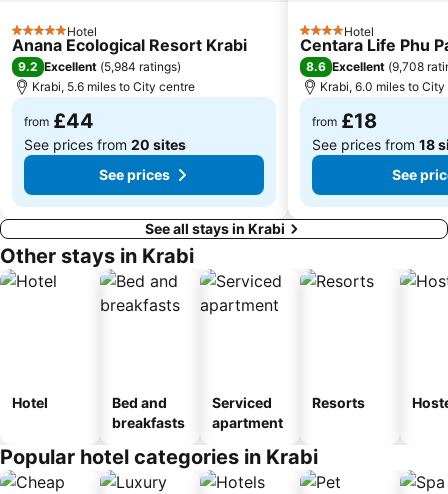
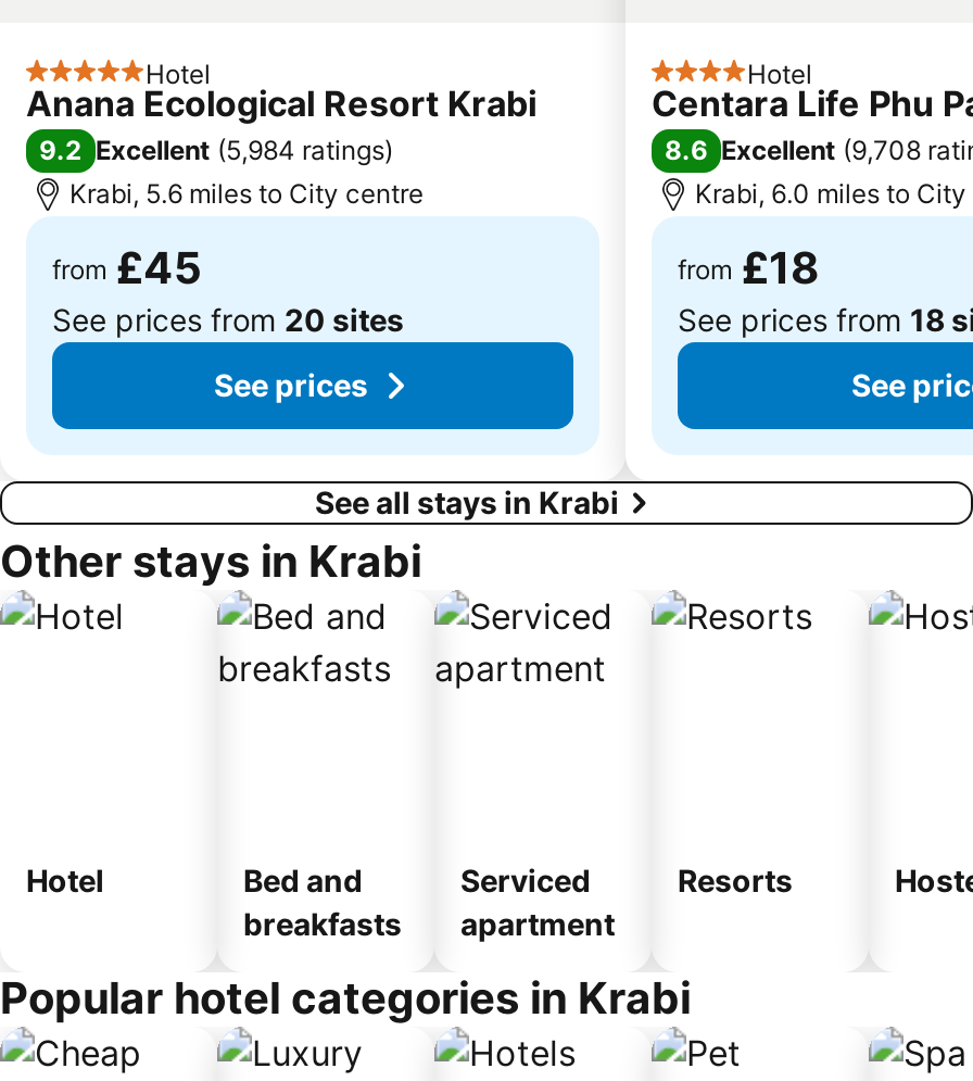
- from £44
+ from £45
